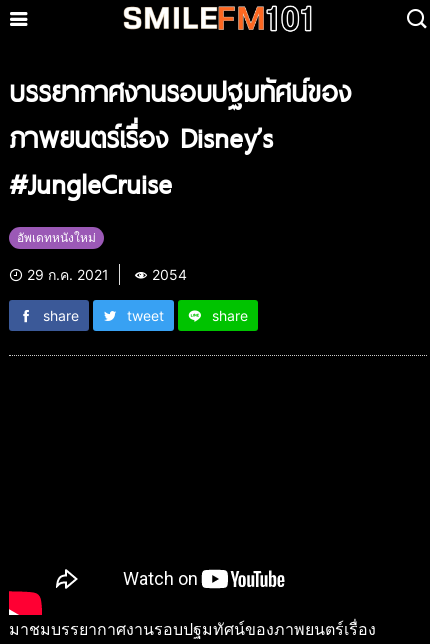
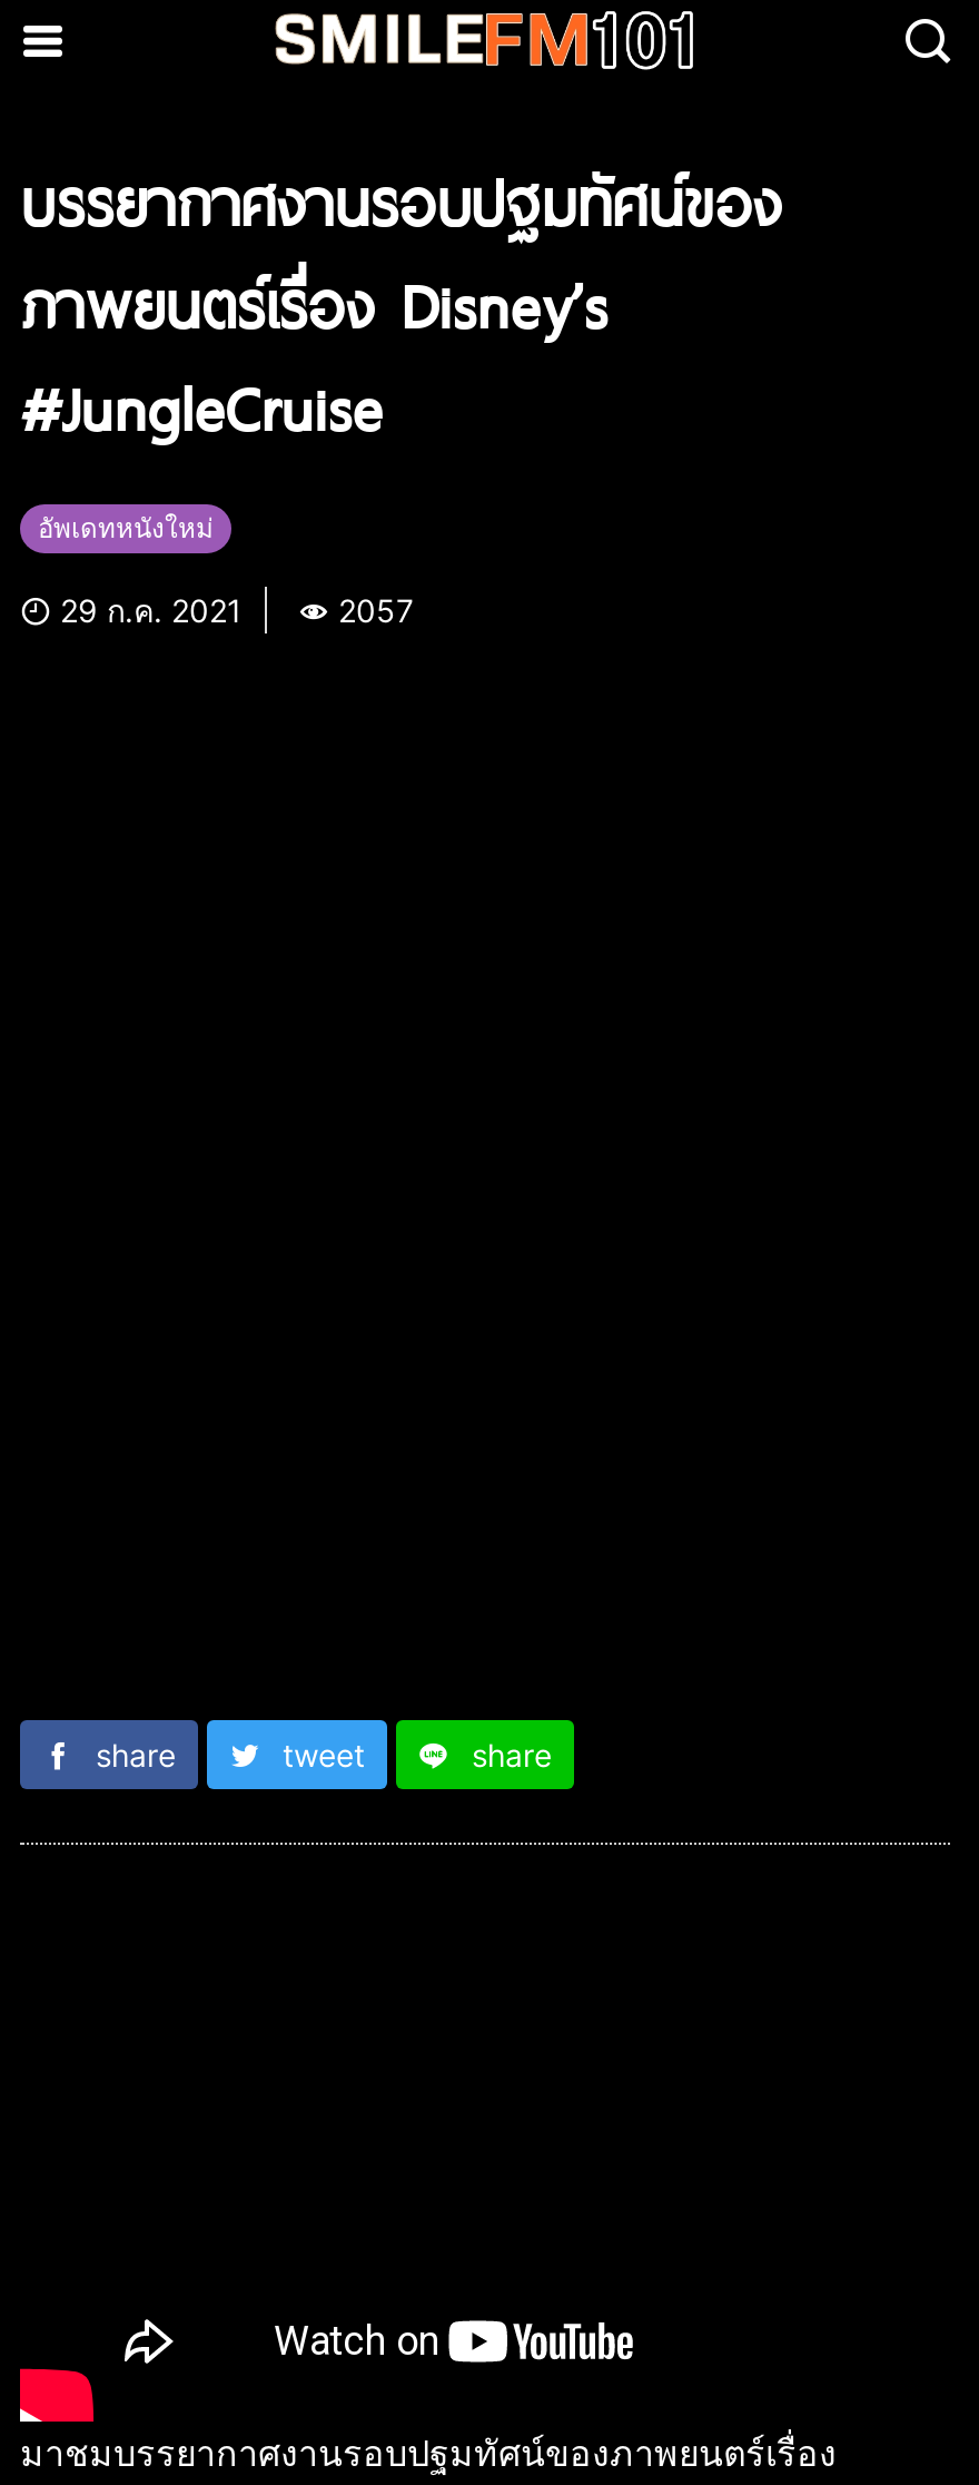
- 2054
+ 2057
